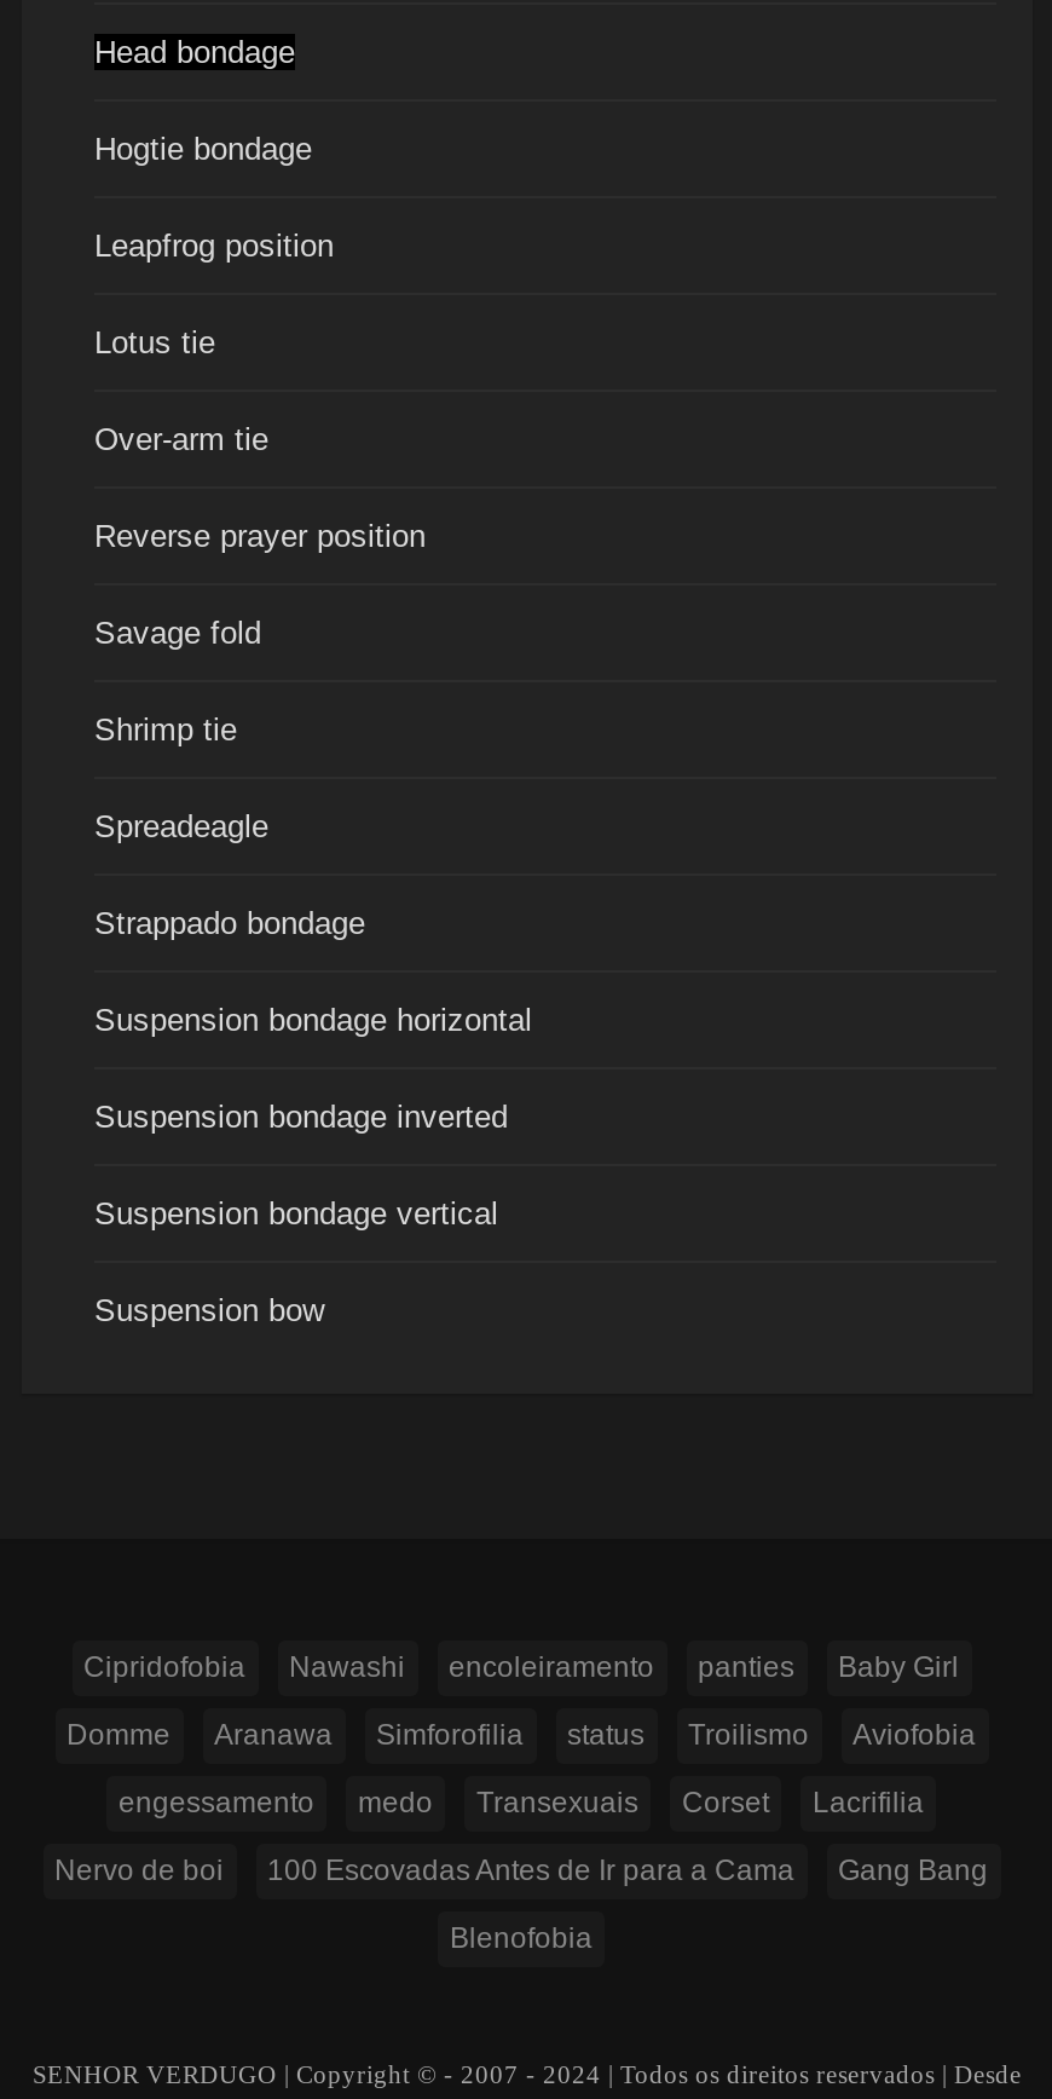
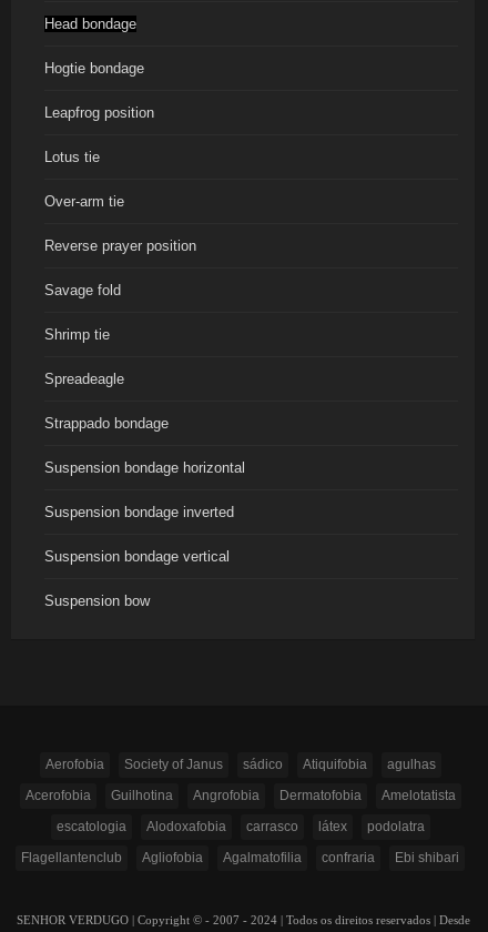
- Cipridofobia
- Nawashi
- encoleiramento
- panties
- Baby Girl
- Domme
- Aranawa
- Simforofilia
- status
- Troilismo
- Aviofobia
- engessamento
- medo
- Transexuais
- Corset
- Lacrifilia
- Nervo de boi
- 100 Escovadas Antes de Ir para a Cama
- Gang Bang
- Blenofobia
+ Aerofobia
+ Society of Janus
+ sádico
+ Atiquifobia
+ agulhas
+ Acerofobia
+ Guilhotina
+ Angrofobia
+ Dermatofobia
+ Amelotatista
+ escatologia
+ Alodoxafobia
+ carrasco
+ látex
+ podolatra
+ Flagellantenclub
+ Agliofobia
+ Agalmatofilia
+ confraria
+ Ebi shibari
